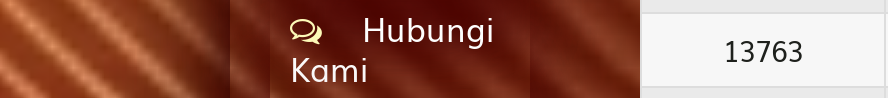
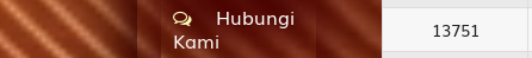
- 13763
+ 13751
